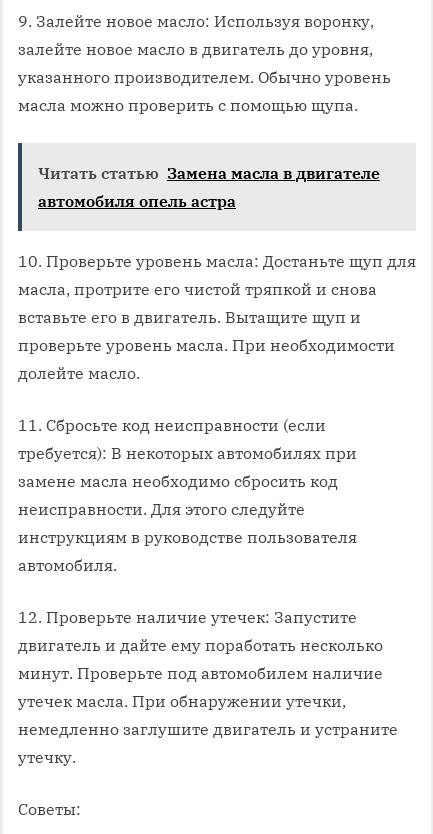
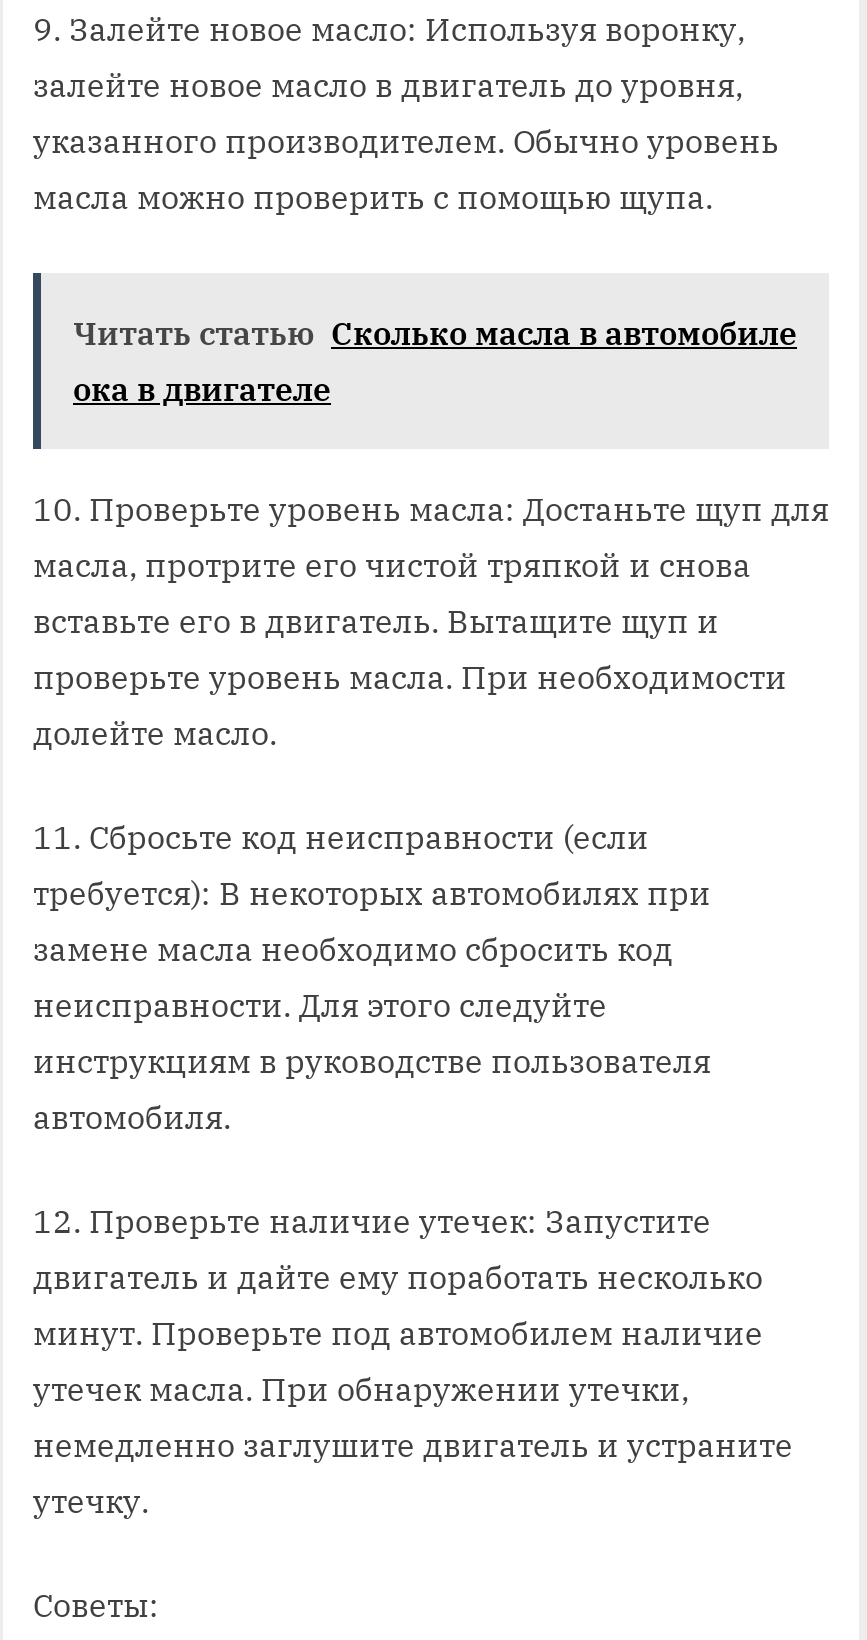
- Читать статью Замена масла в двигателе
- автомобиля опель астра
+ Читать статью Сколько масла в автомобиле
+ ока в двигателе
